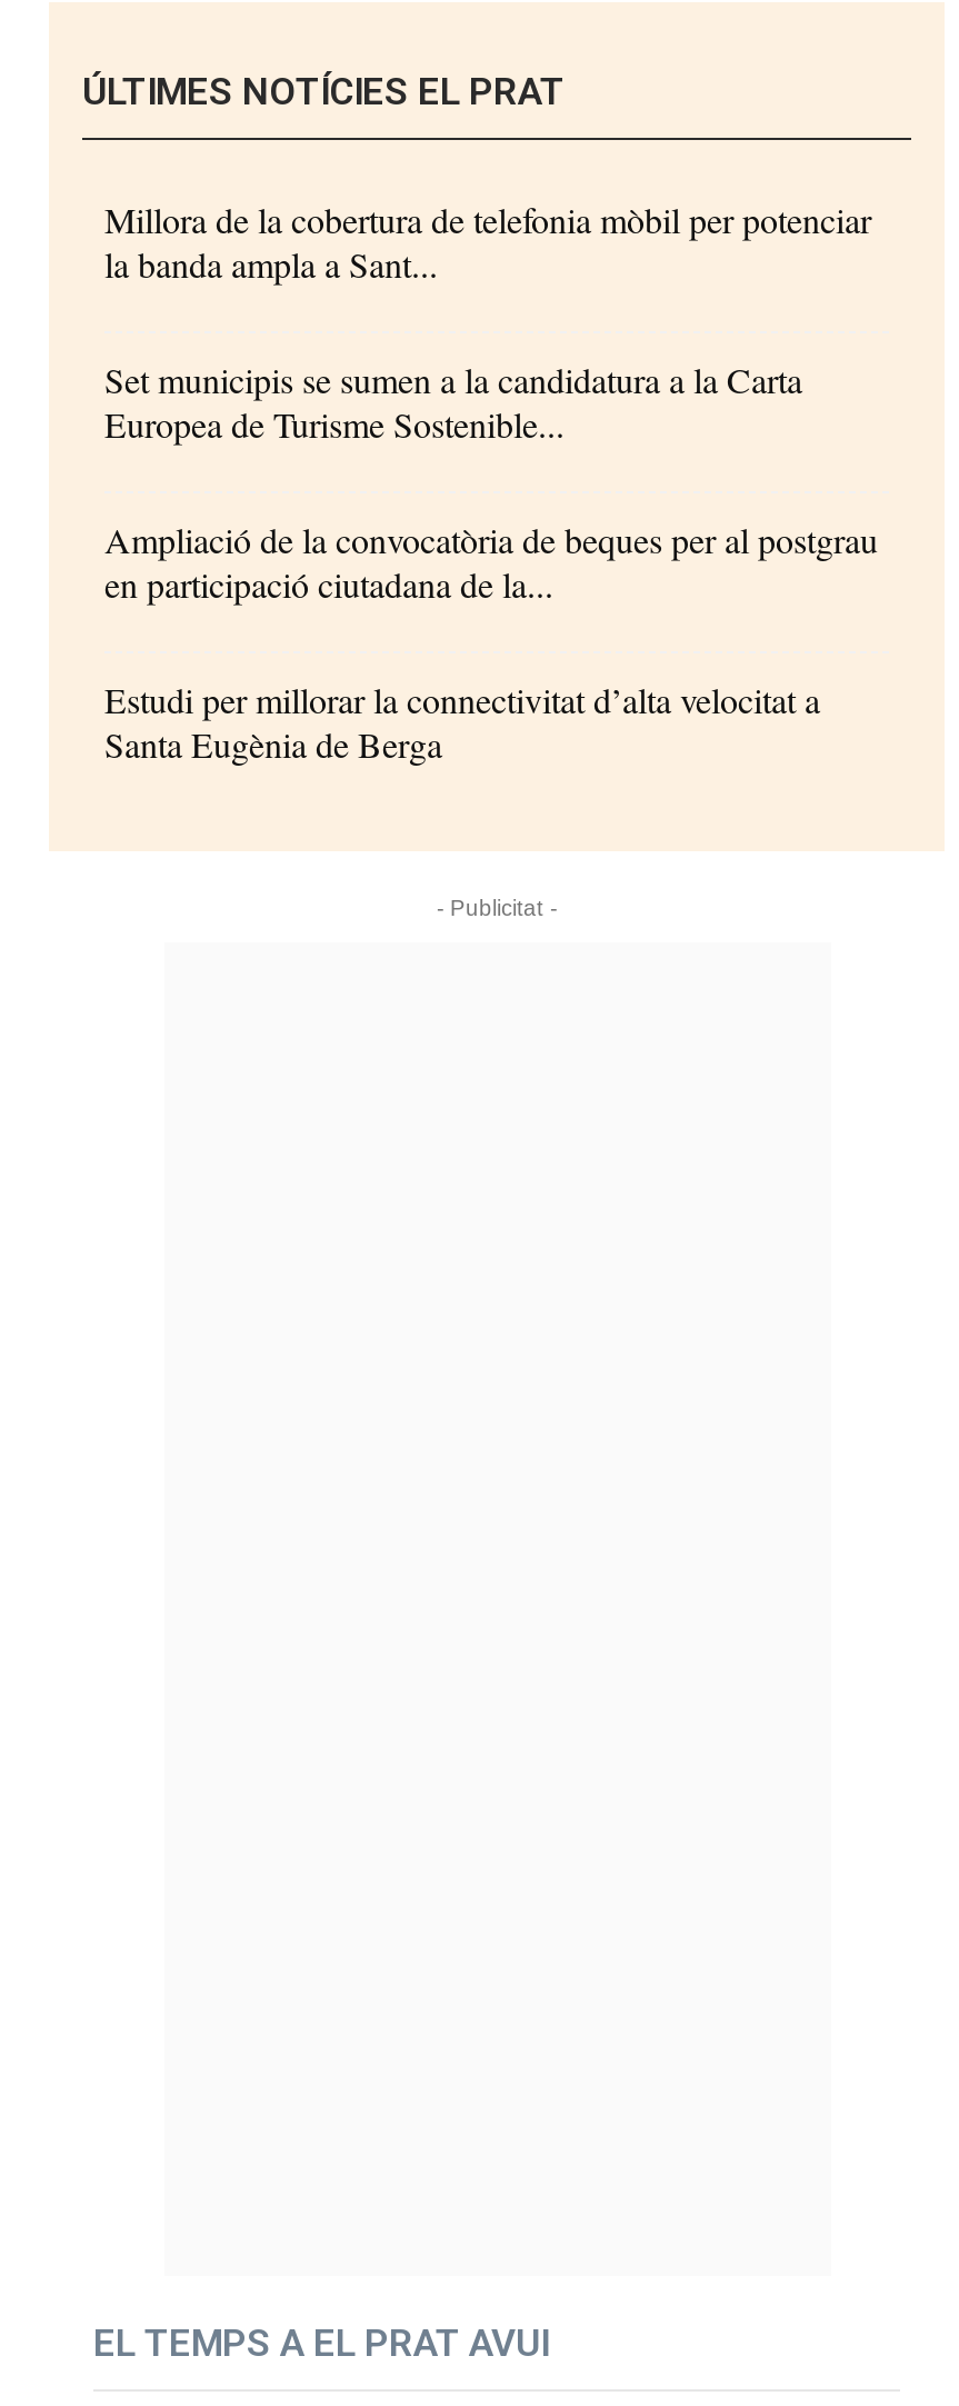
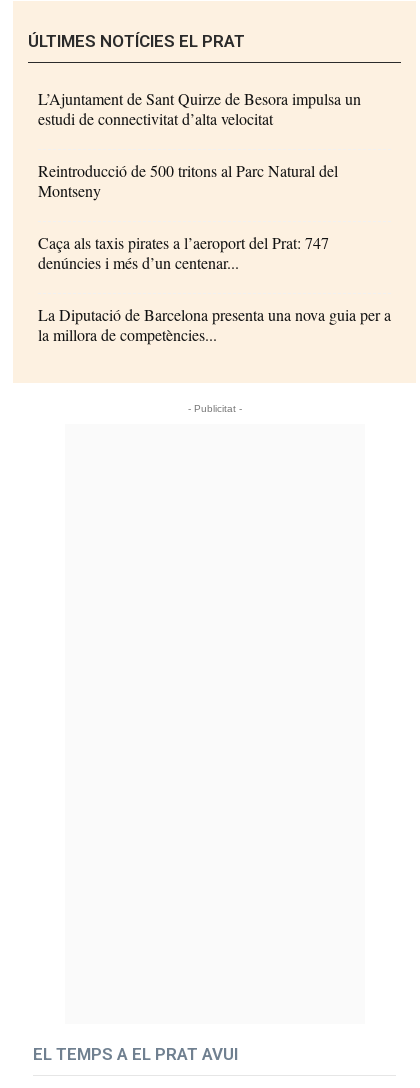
- Millora de la cobertura de telefonia mòbil per potenciar
- la banda ampla a Sant...
+ L’Ajuntament de Sant Quirze de Besora impulsa un
+ estudi de connectivitat d’alta velocitat

- Set municipis se sumen a la candidatura a la Carta
- Europea de Turisme Sostenible...
+ Reintroducció de 500 tritons al Parc Natural del
+ Montseny

- Ampliació de la convocatòria de beques per al postgrau
- en participació ciutadana de la...
+ Caça als taxis pirates a l’aeroport del Prat: 747
+ denúncies i més d’un centenar...

- Estudi per millorar la connectivitat d’alta velocitat a
- Santa Eugènia de Berga
+ La Diputació de Barcelona presenta una nova guia per a
+ la millora de competències...
